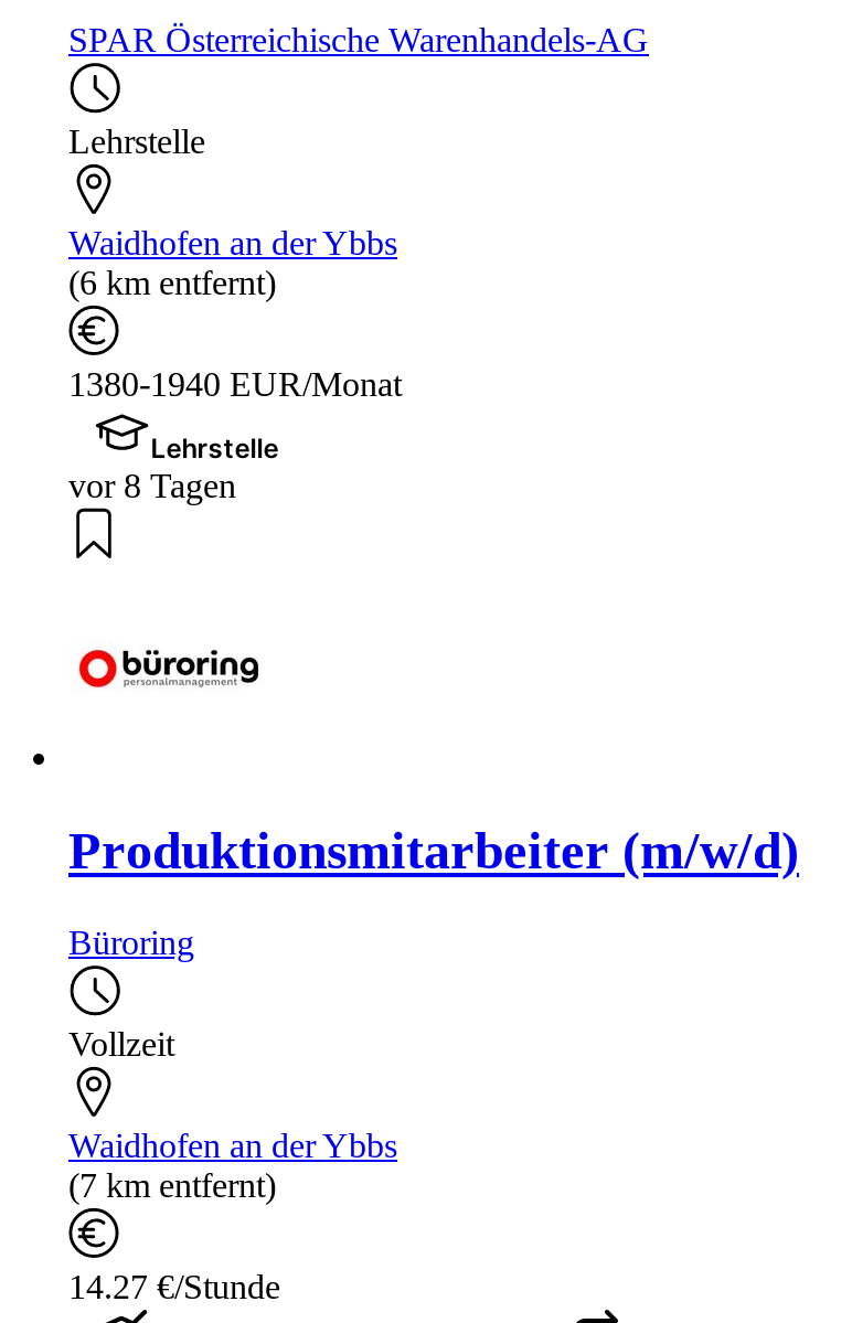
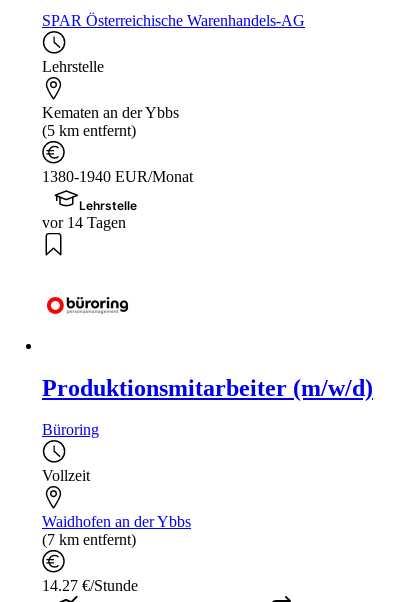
- Waidhofen an der Ybbs
+ Kematen an der Ybbs

- (6 km entfernt)
+ (5 km entfernt)

- vor 8 Tagen
+ vor 14 Tagen
